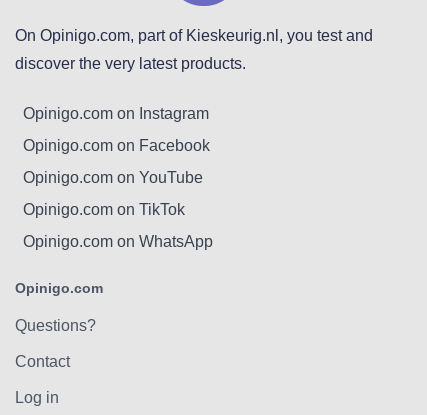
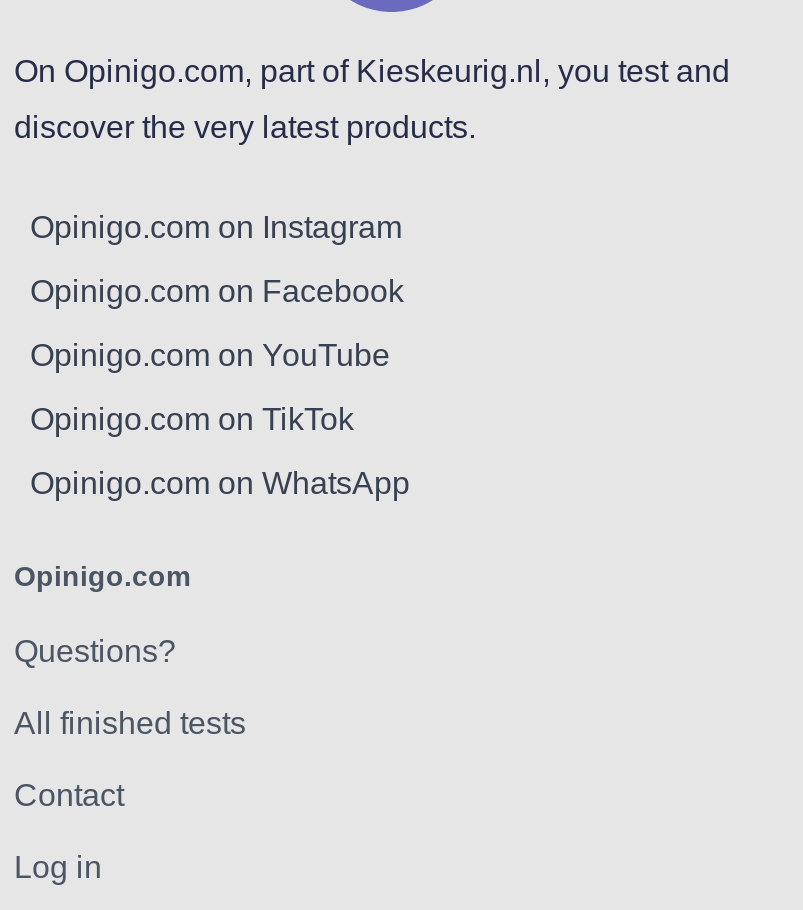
+ All finished tests
